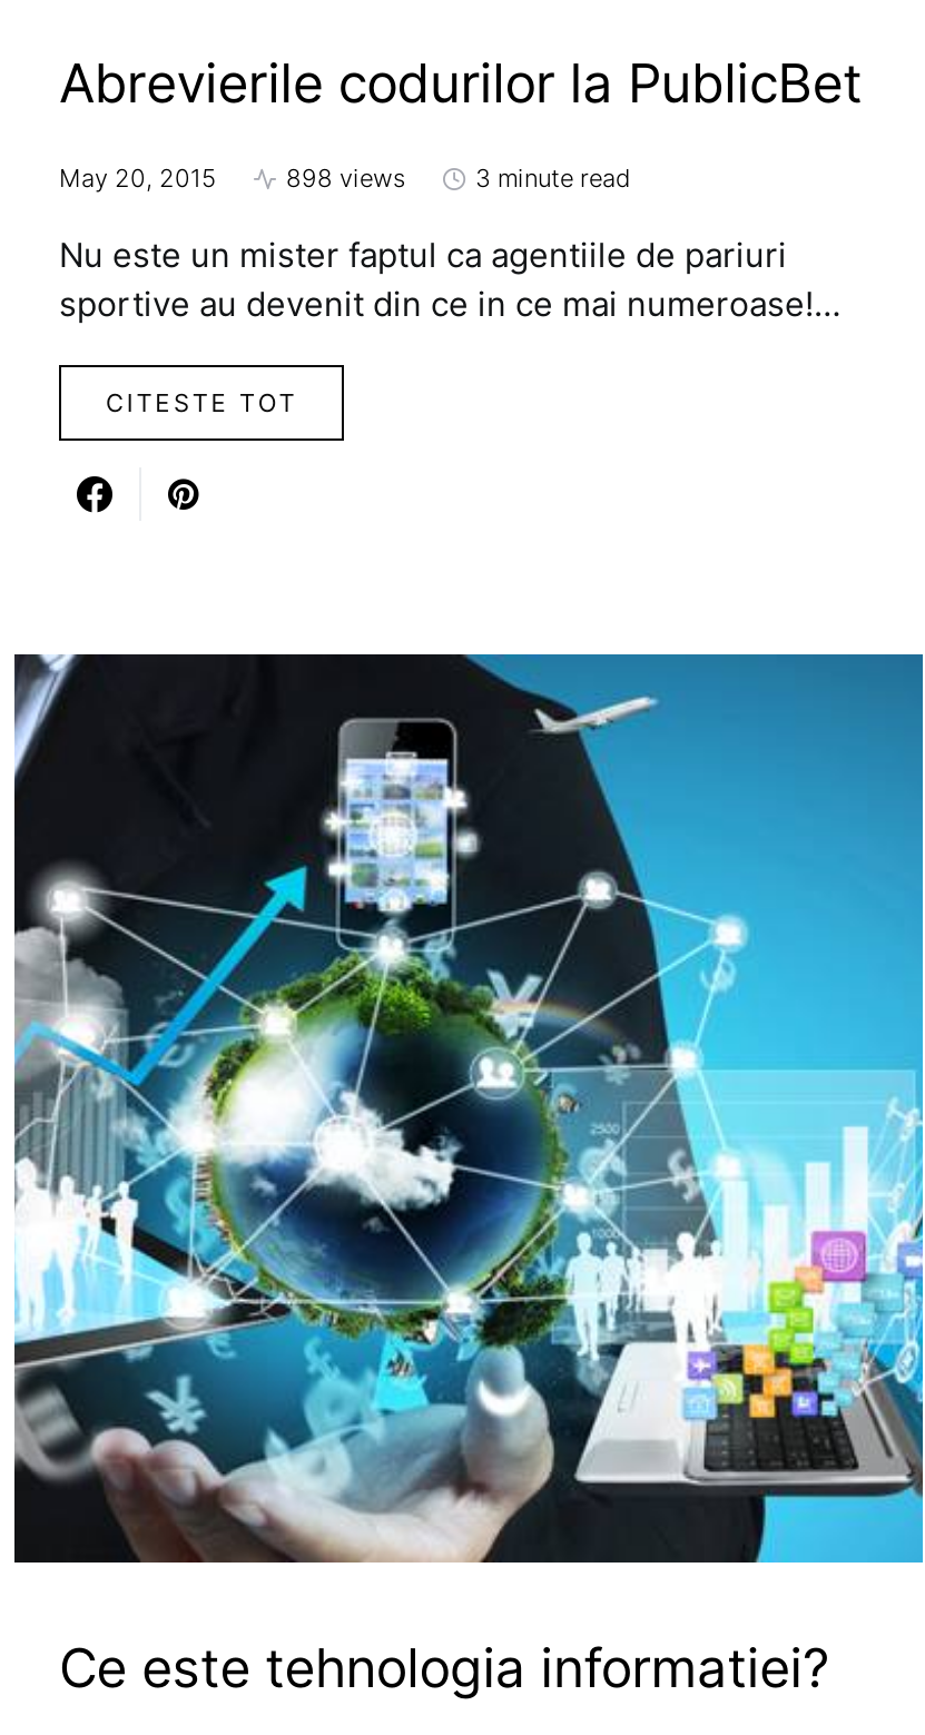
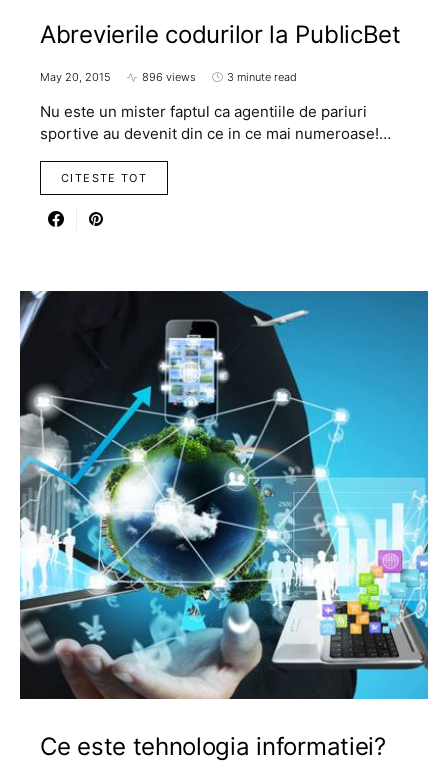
- 898 views
+ 896 views
